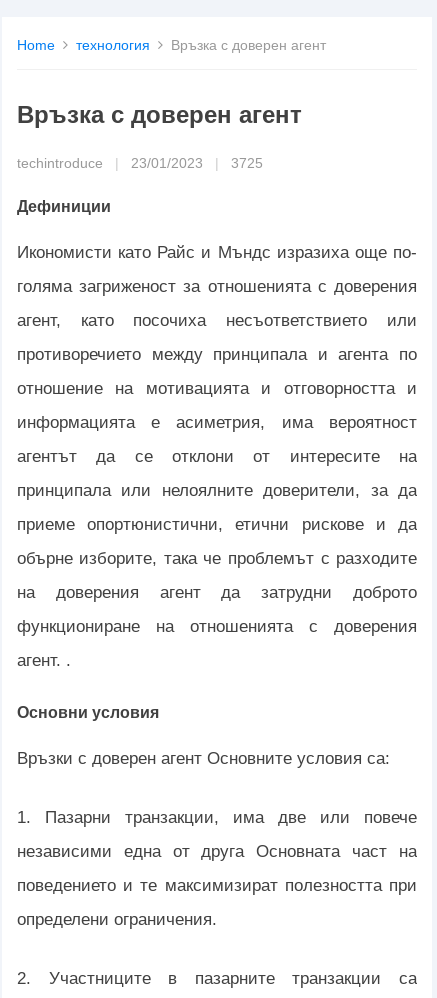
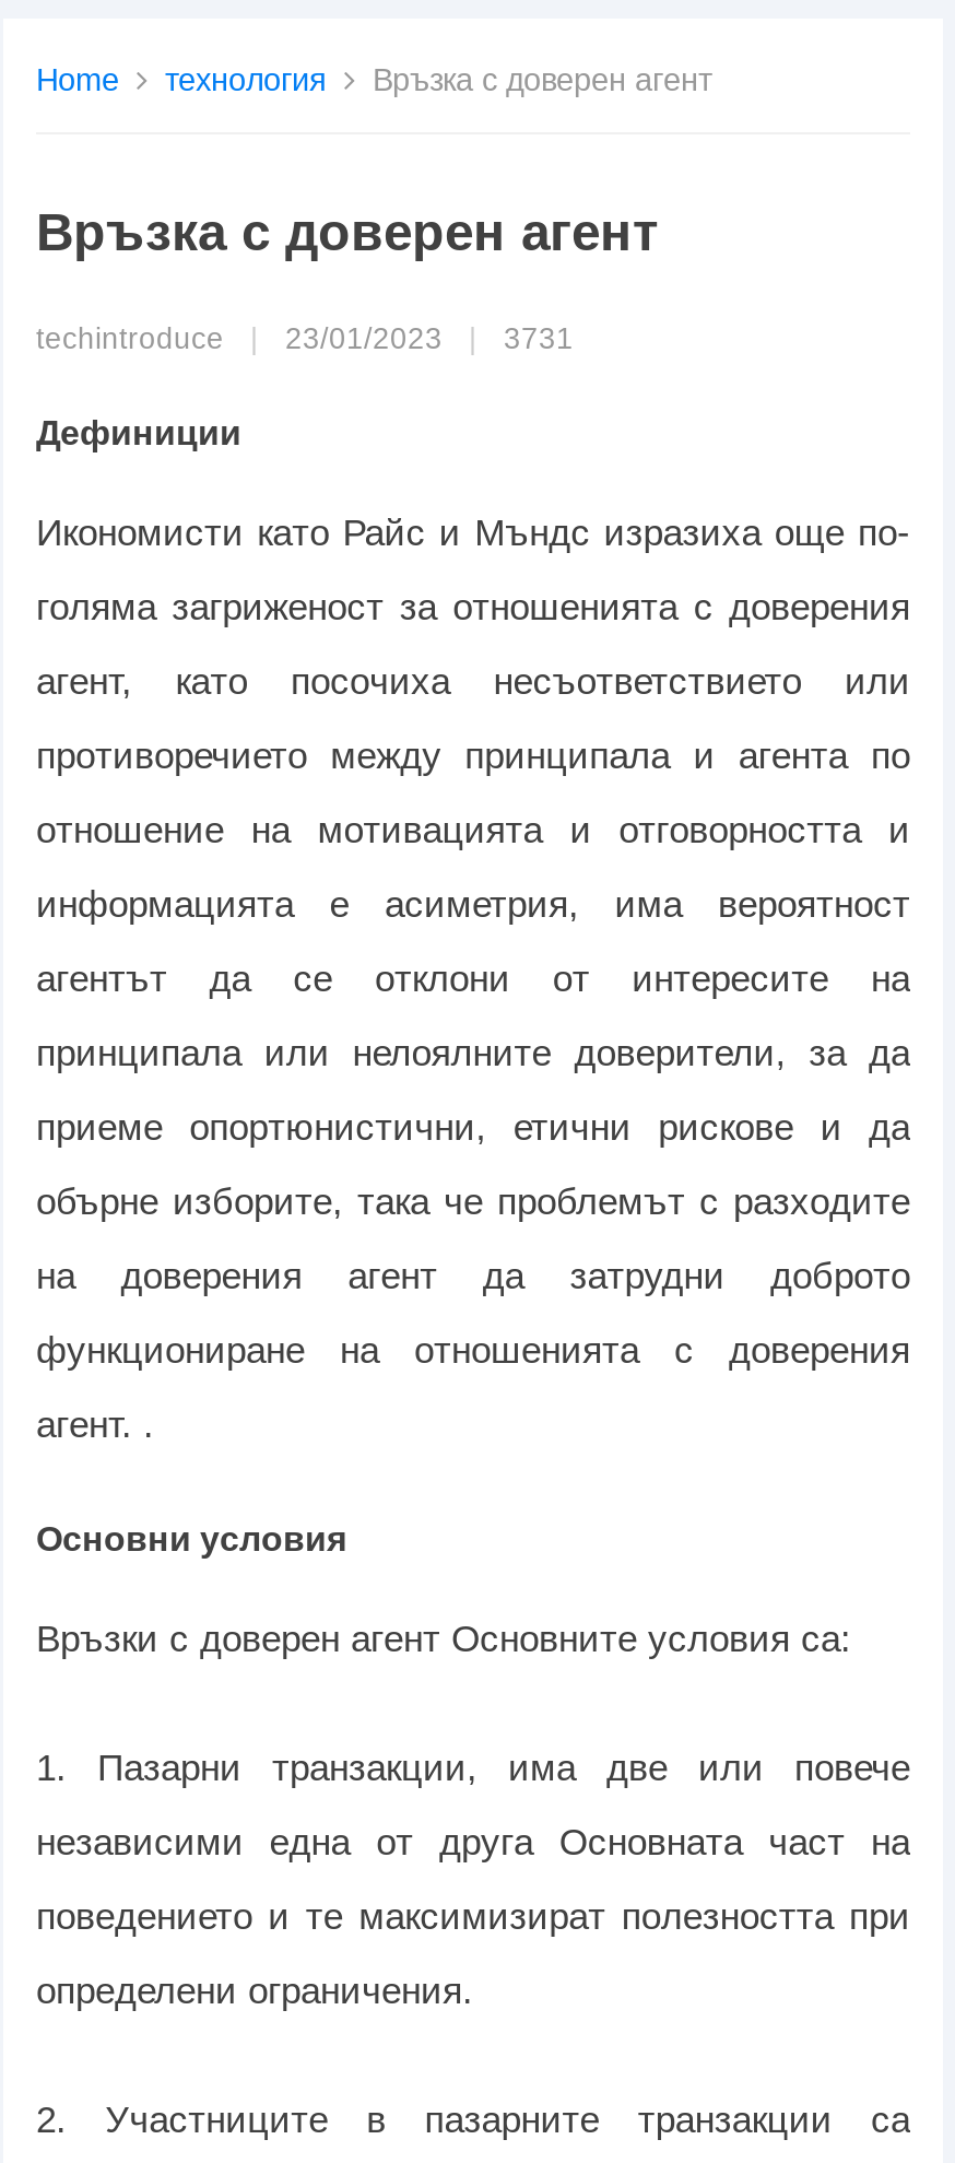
- 3725
+ 3731
